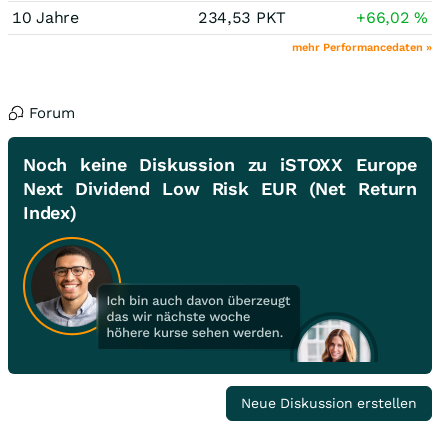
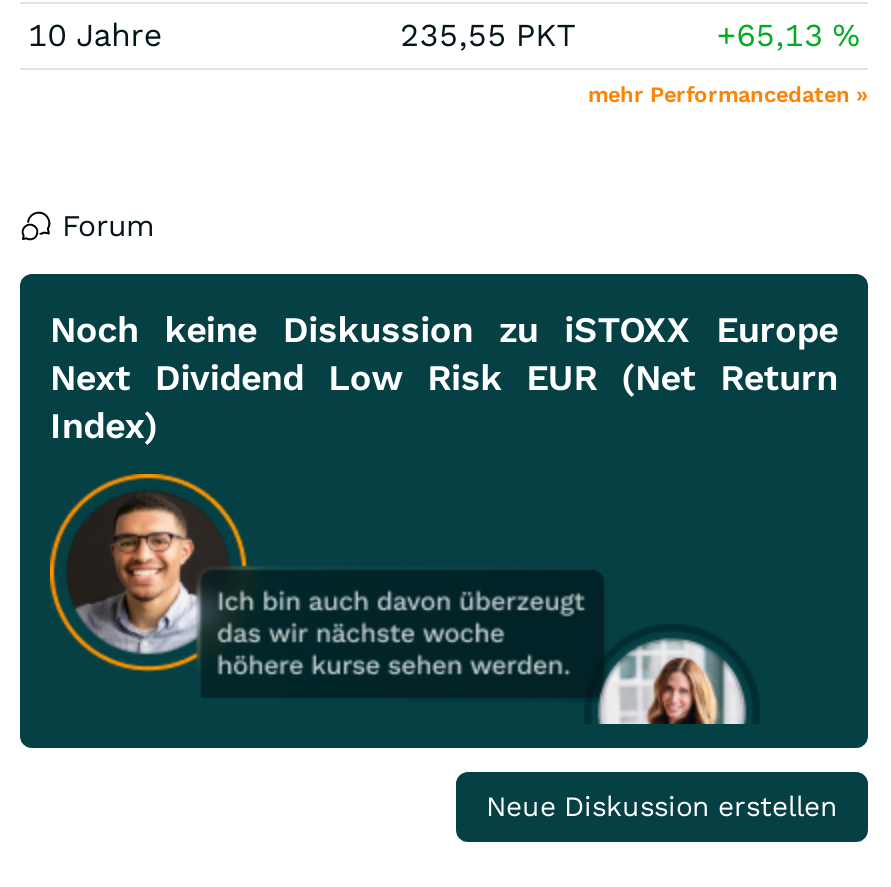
- 234,53 PKT
+ 235,55 PKT

- +66,02%
+ +65,13%
